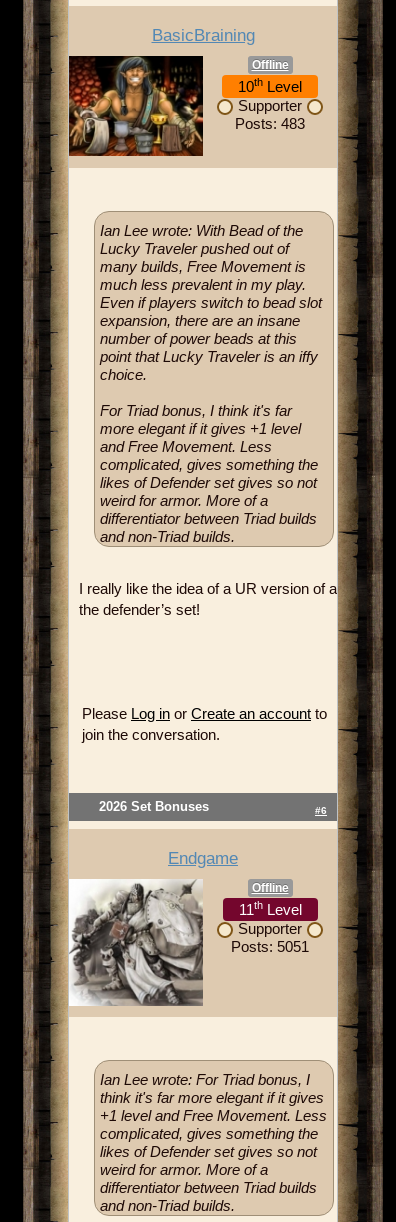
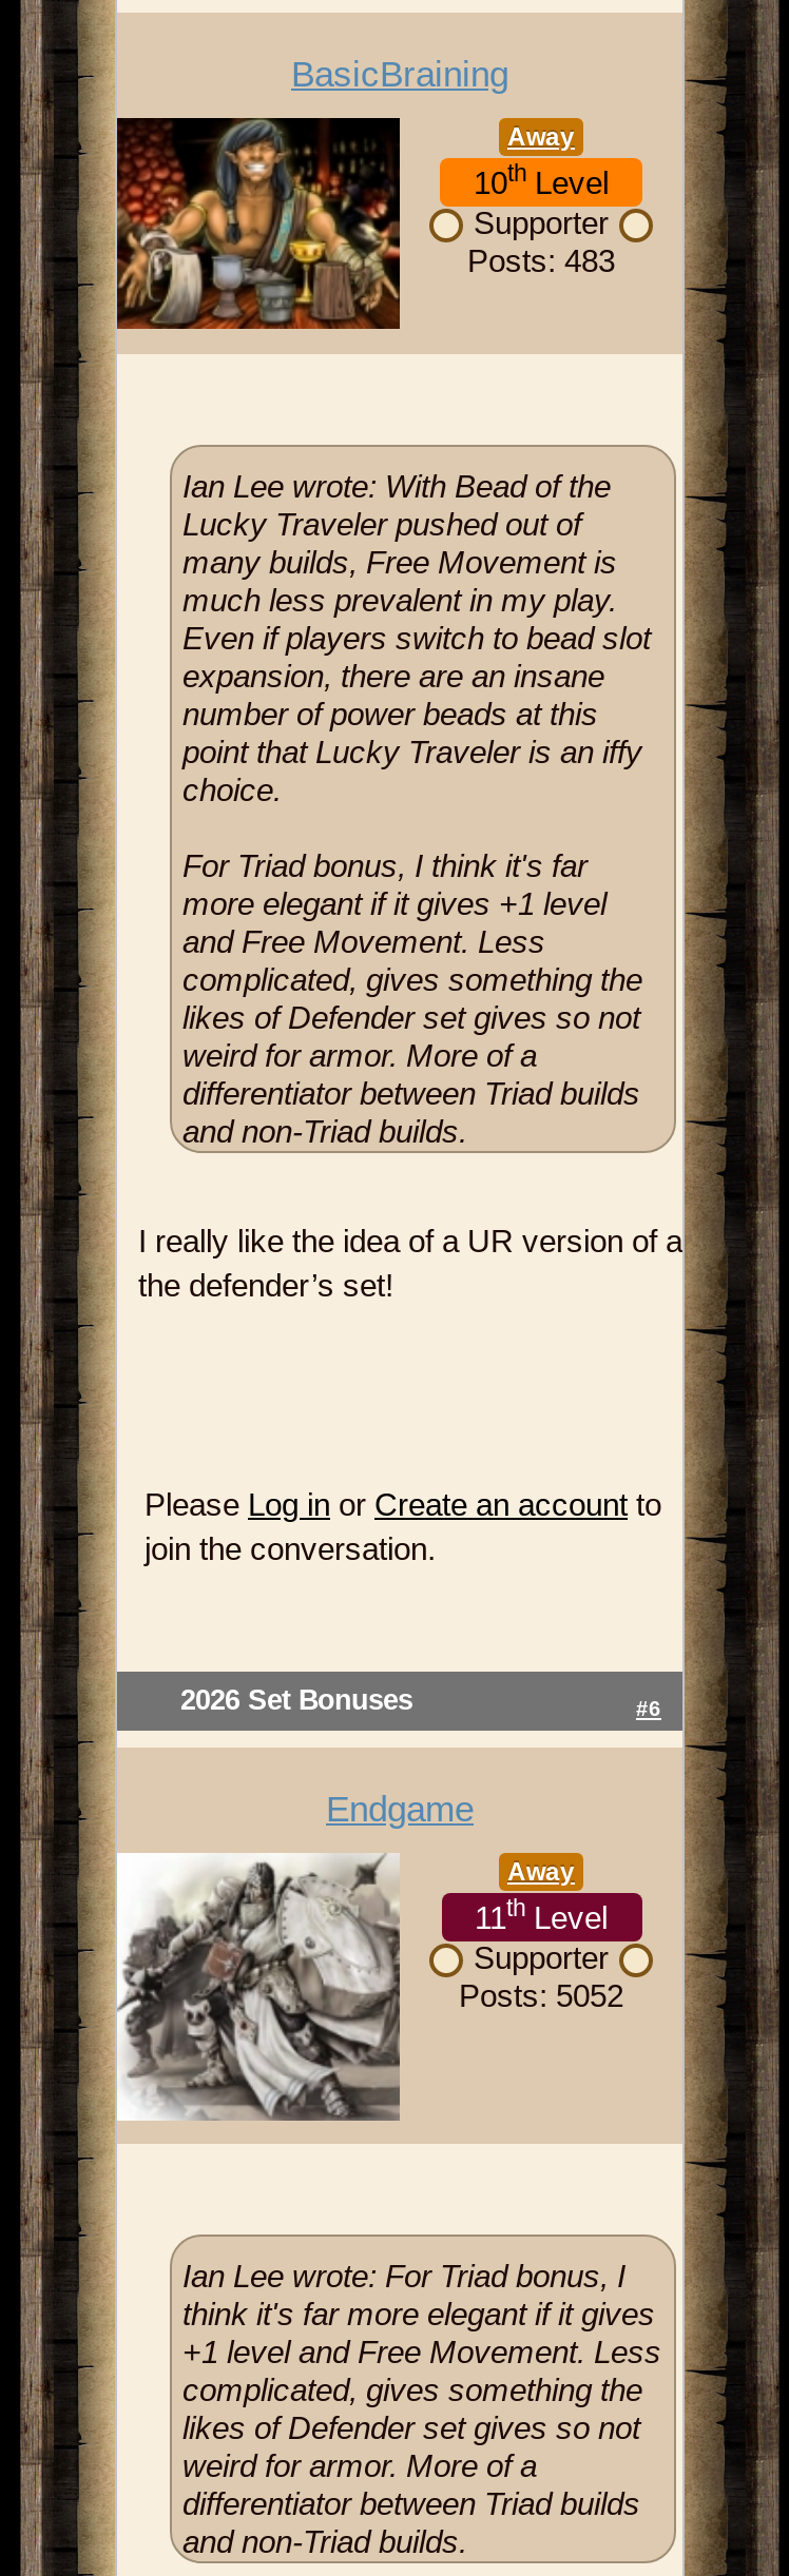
- Offline
+ Away

- Offline
+ Away

- Posts: 5051
+ Posts: 5052
